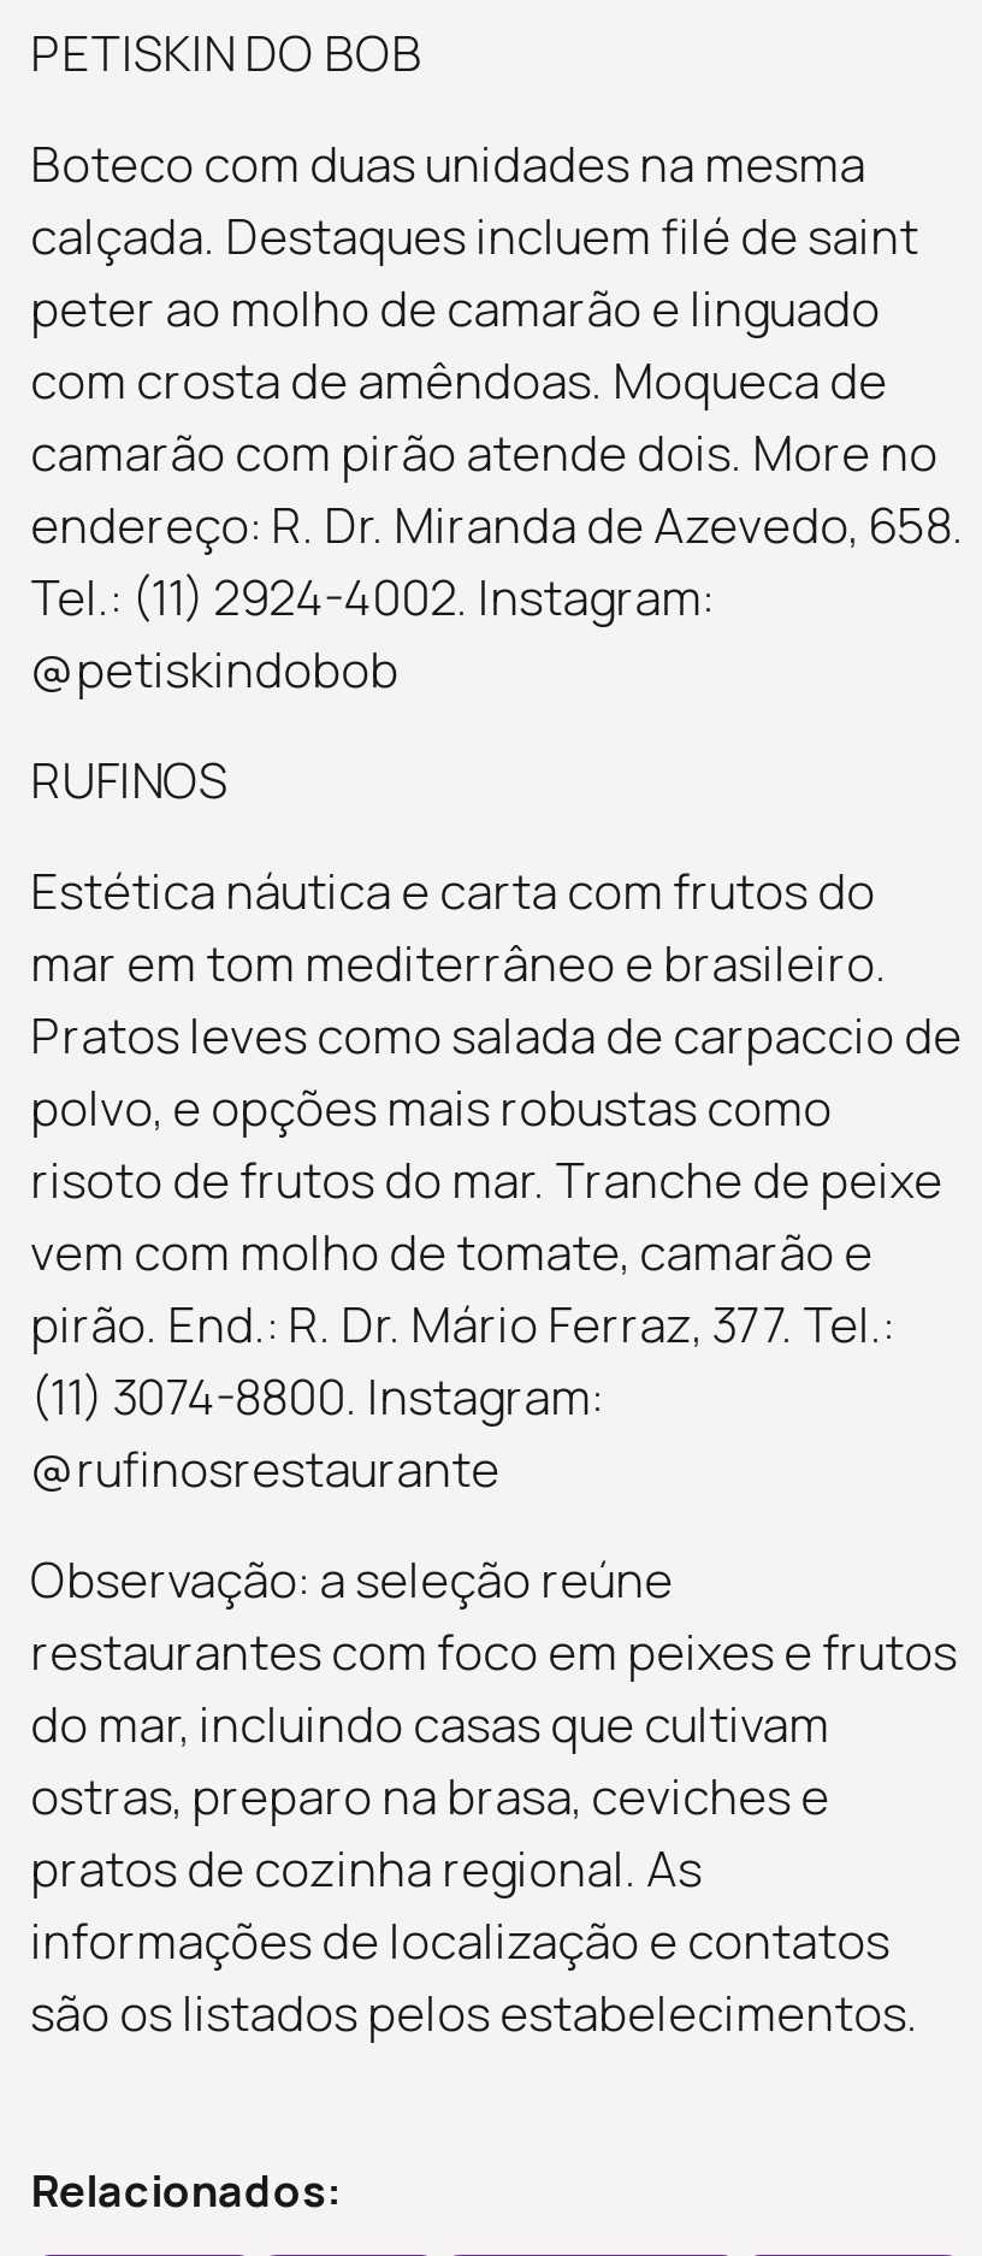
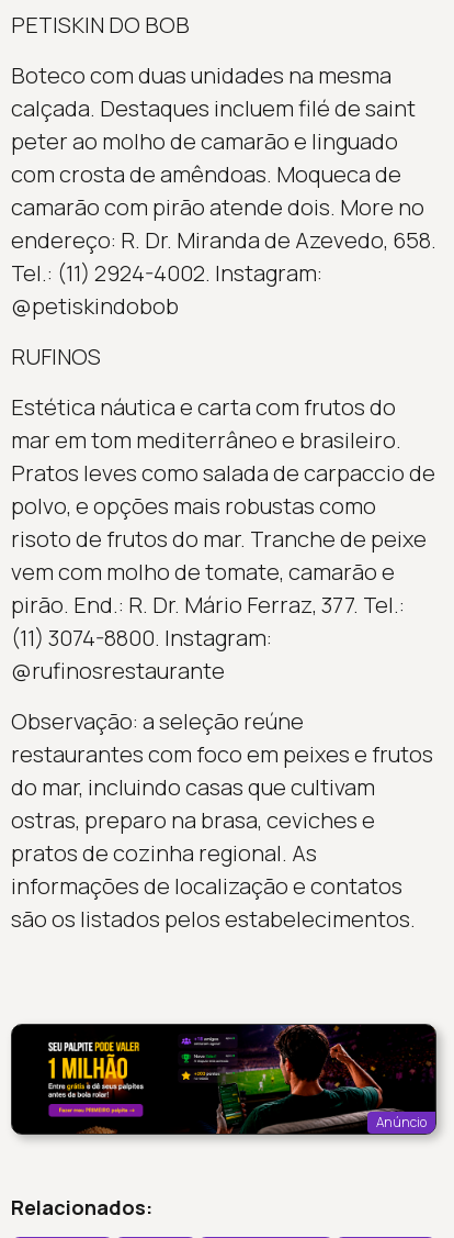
+ [image]
+ Anúncio
